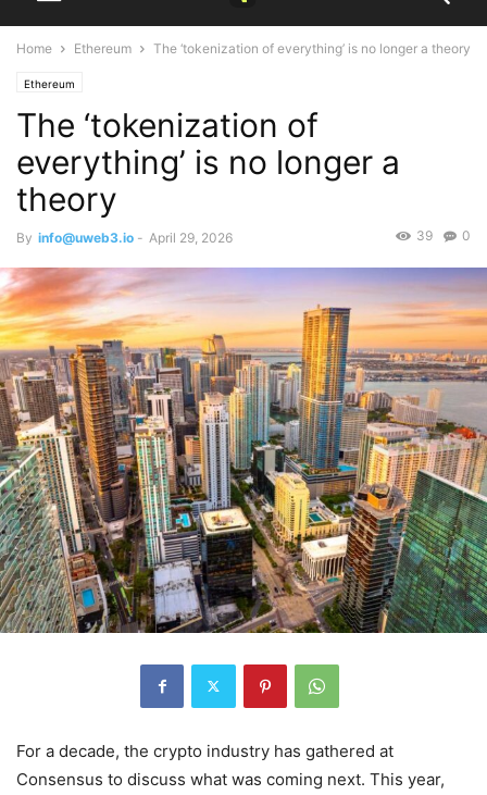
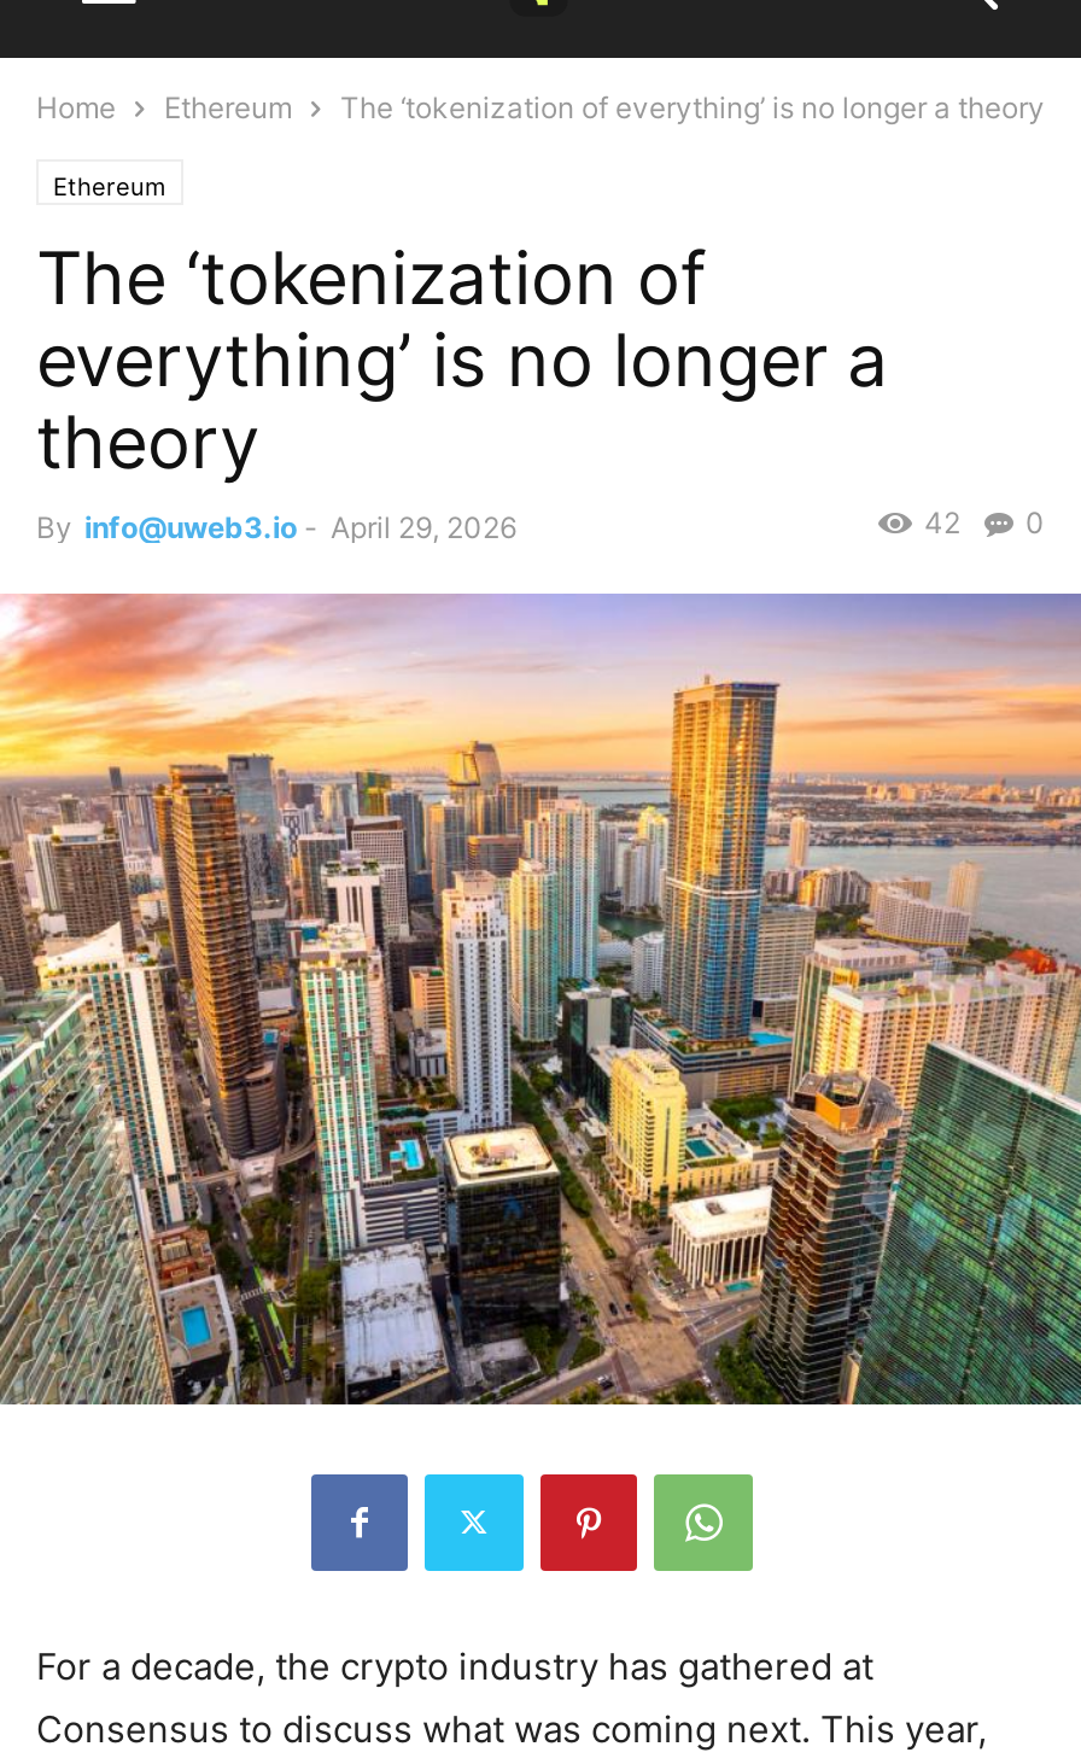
- 39 0
+ 42 0
